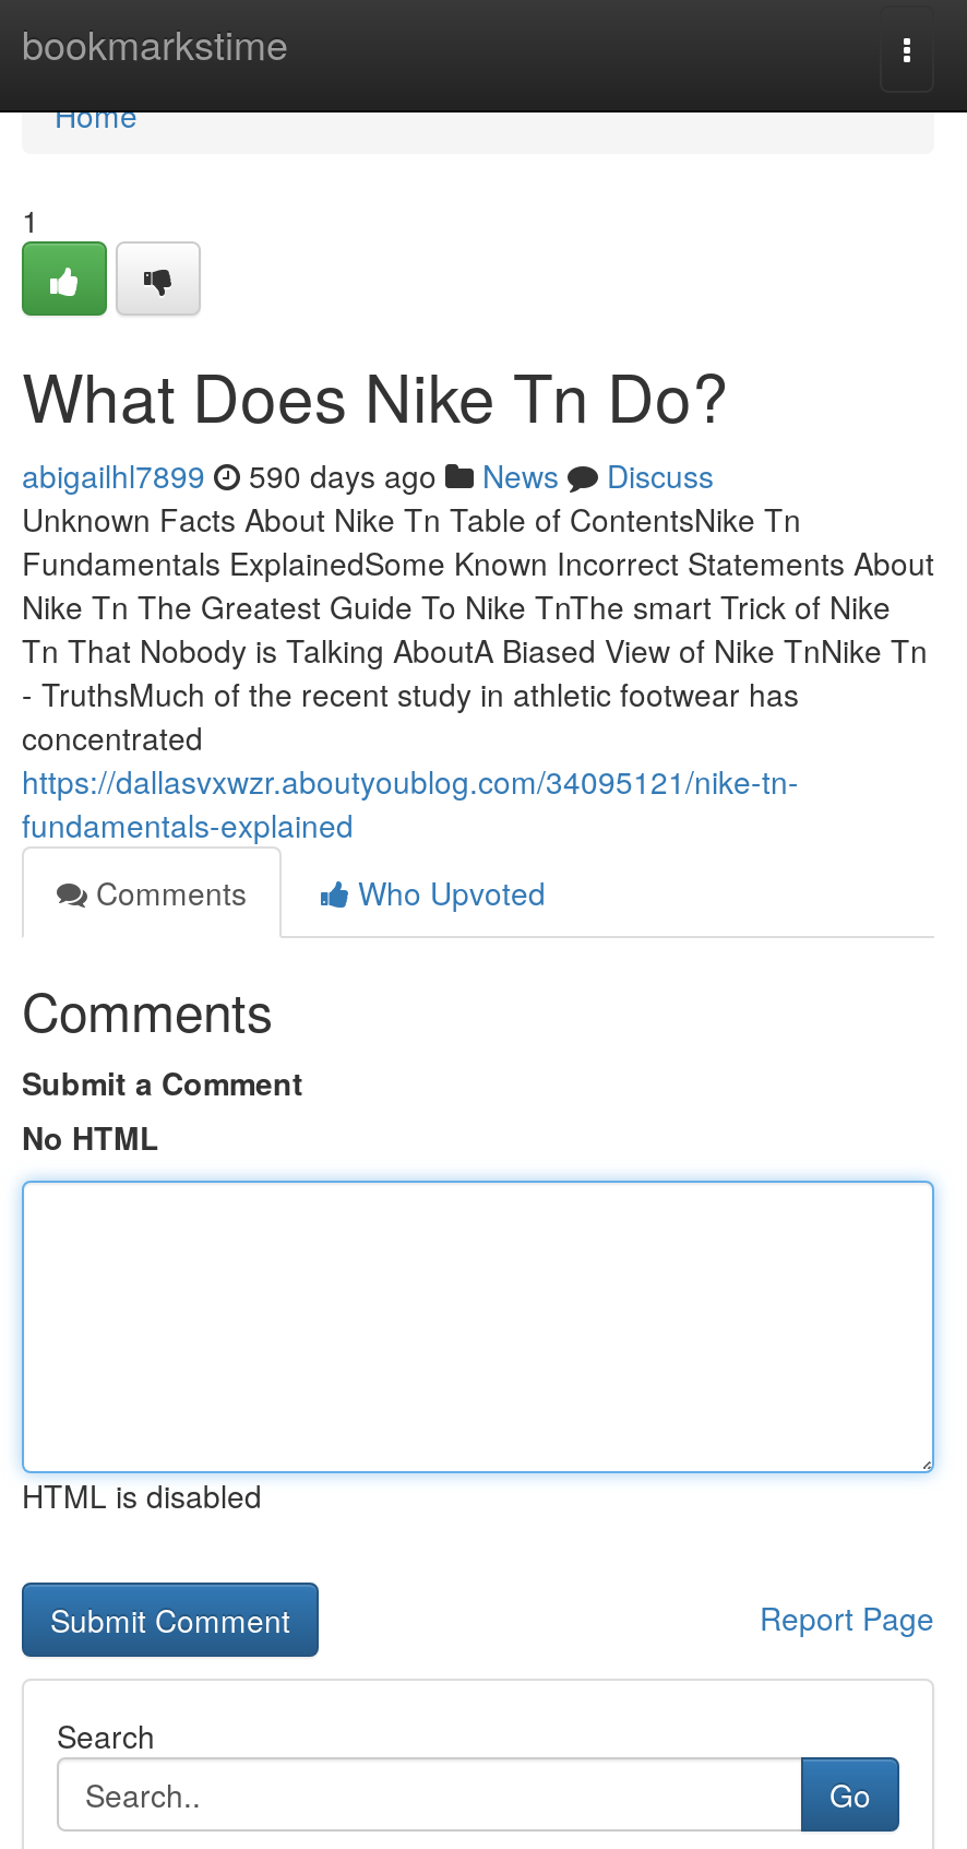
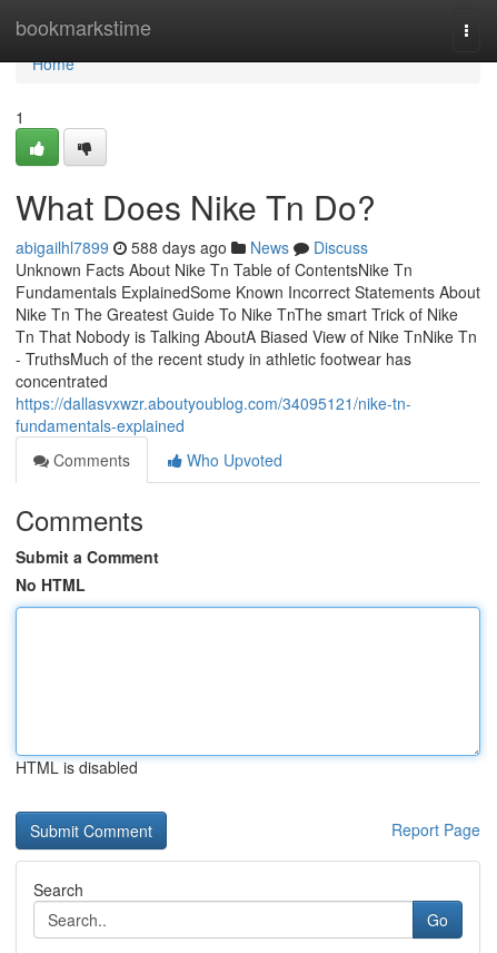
- abigailhl7899 590 days ago News Discuss
+ abigailhl7899 588 days ago News Discuss
